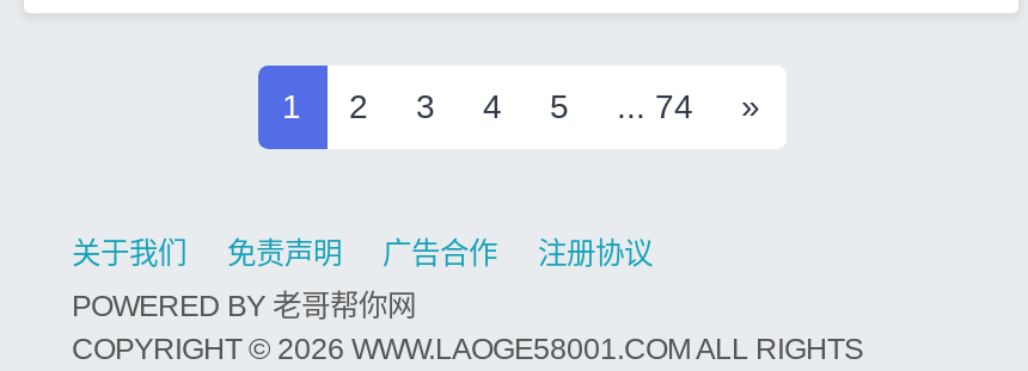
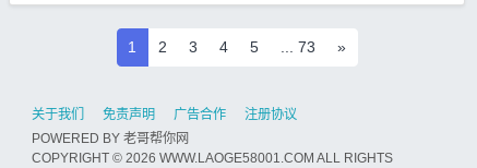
- ... 74
+ ... 73
